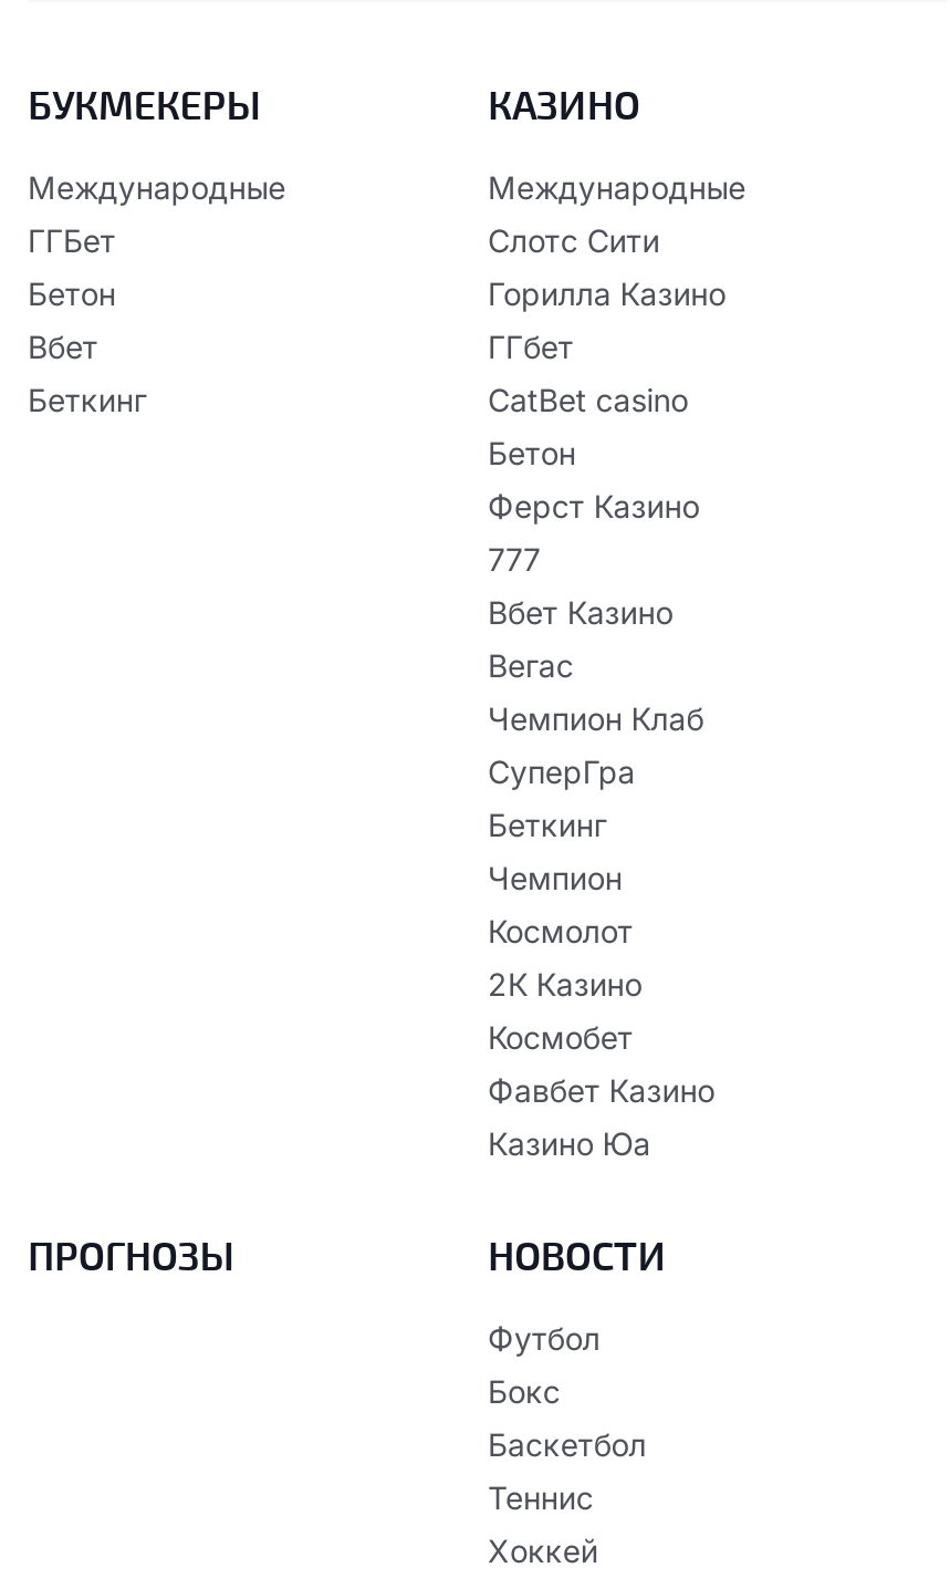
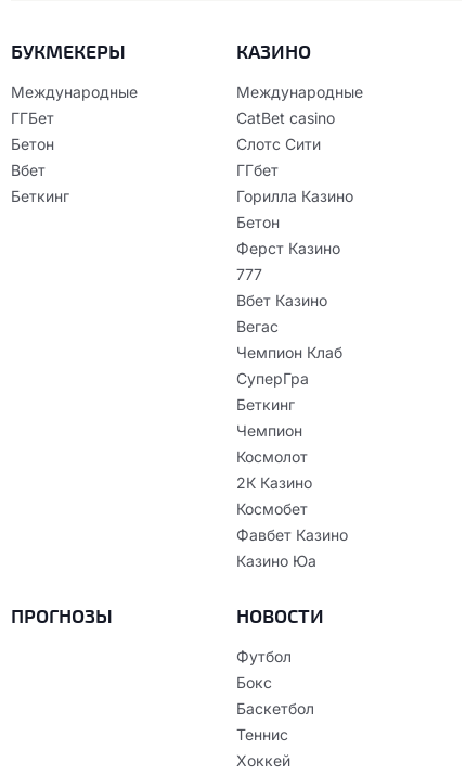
moved down: Слотс Сити | ГГбет | Горилла Казино

moved up: CatBet casino
